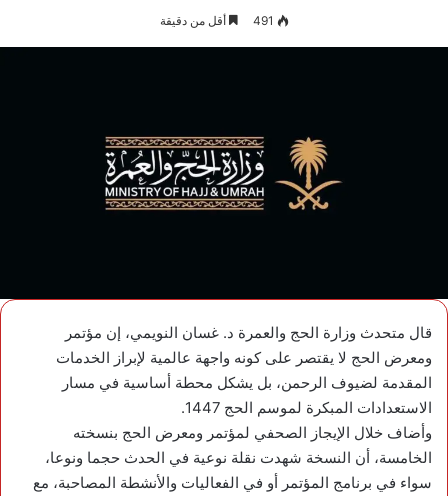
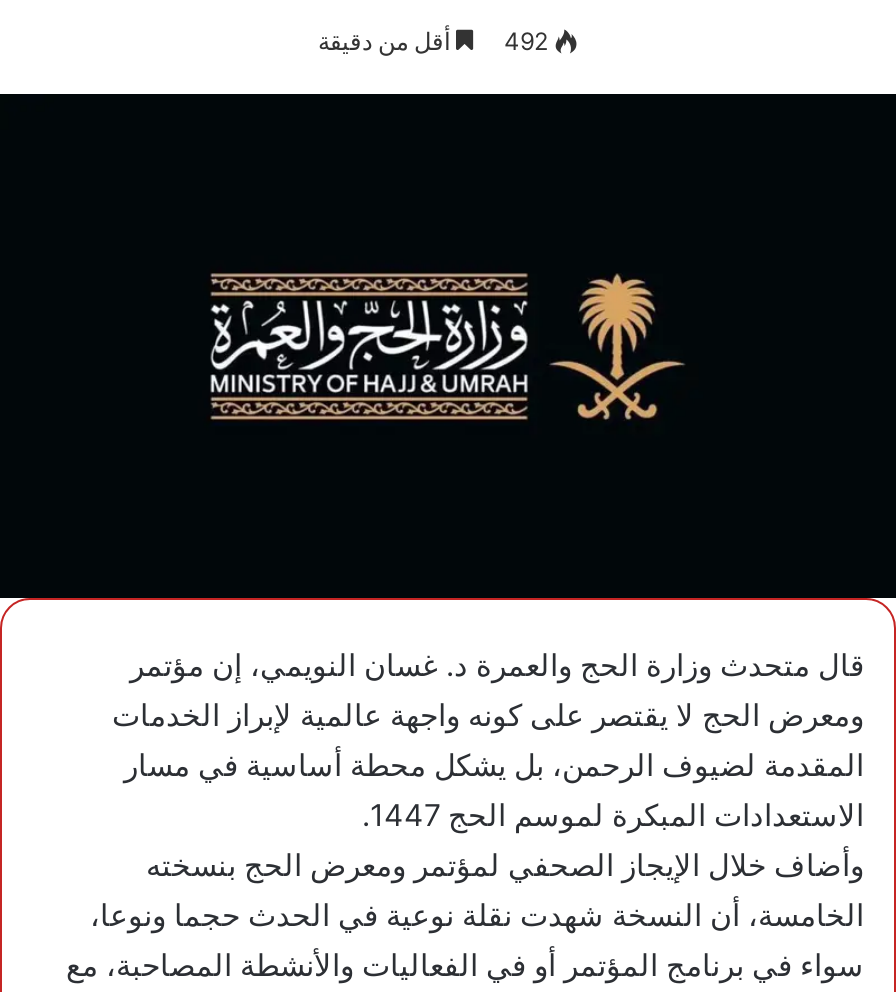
- 491
+ 492
